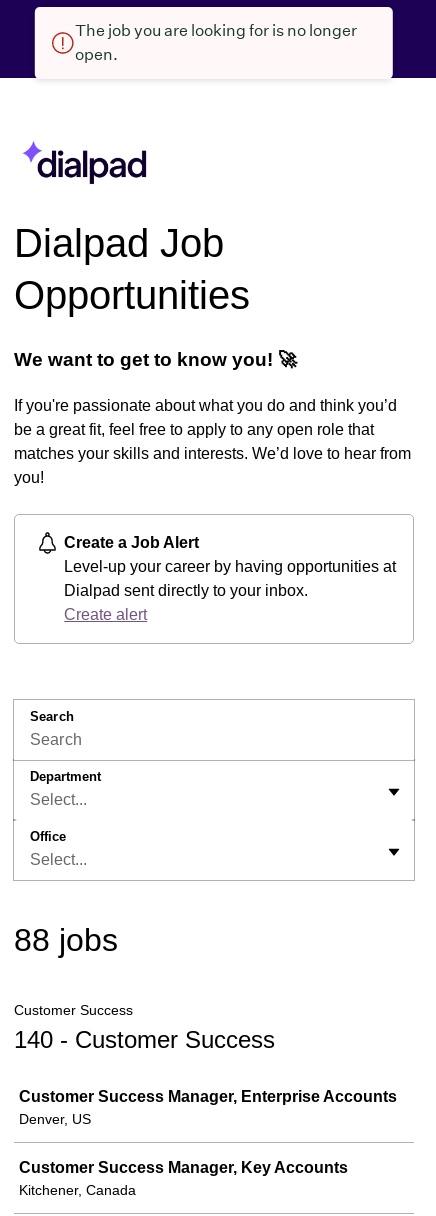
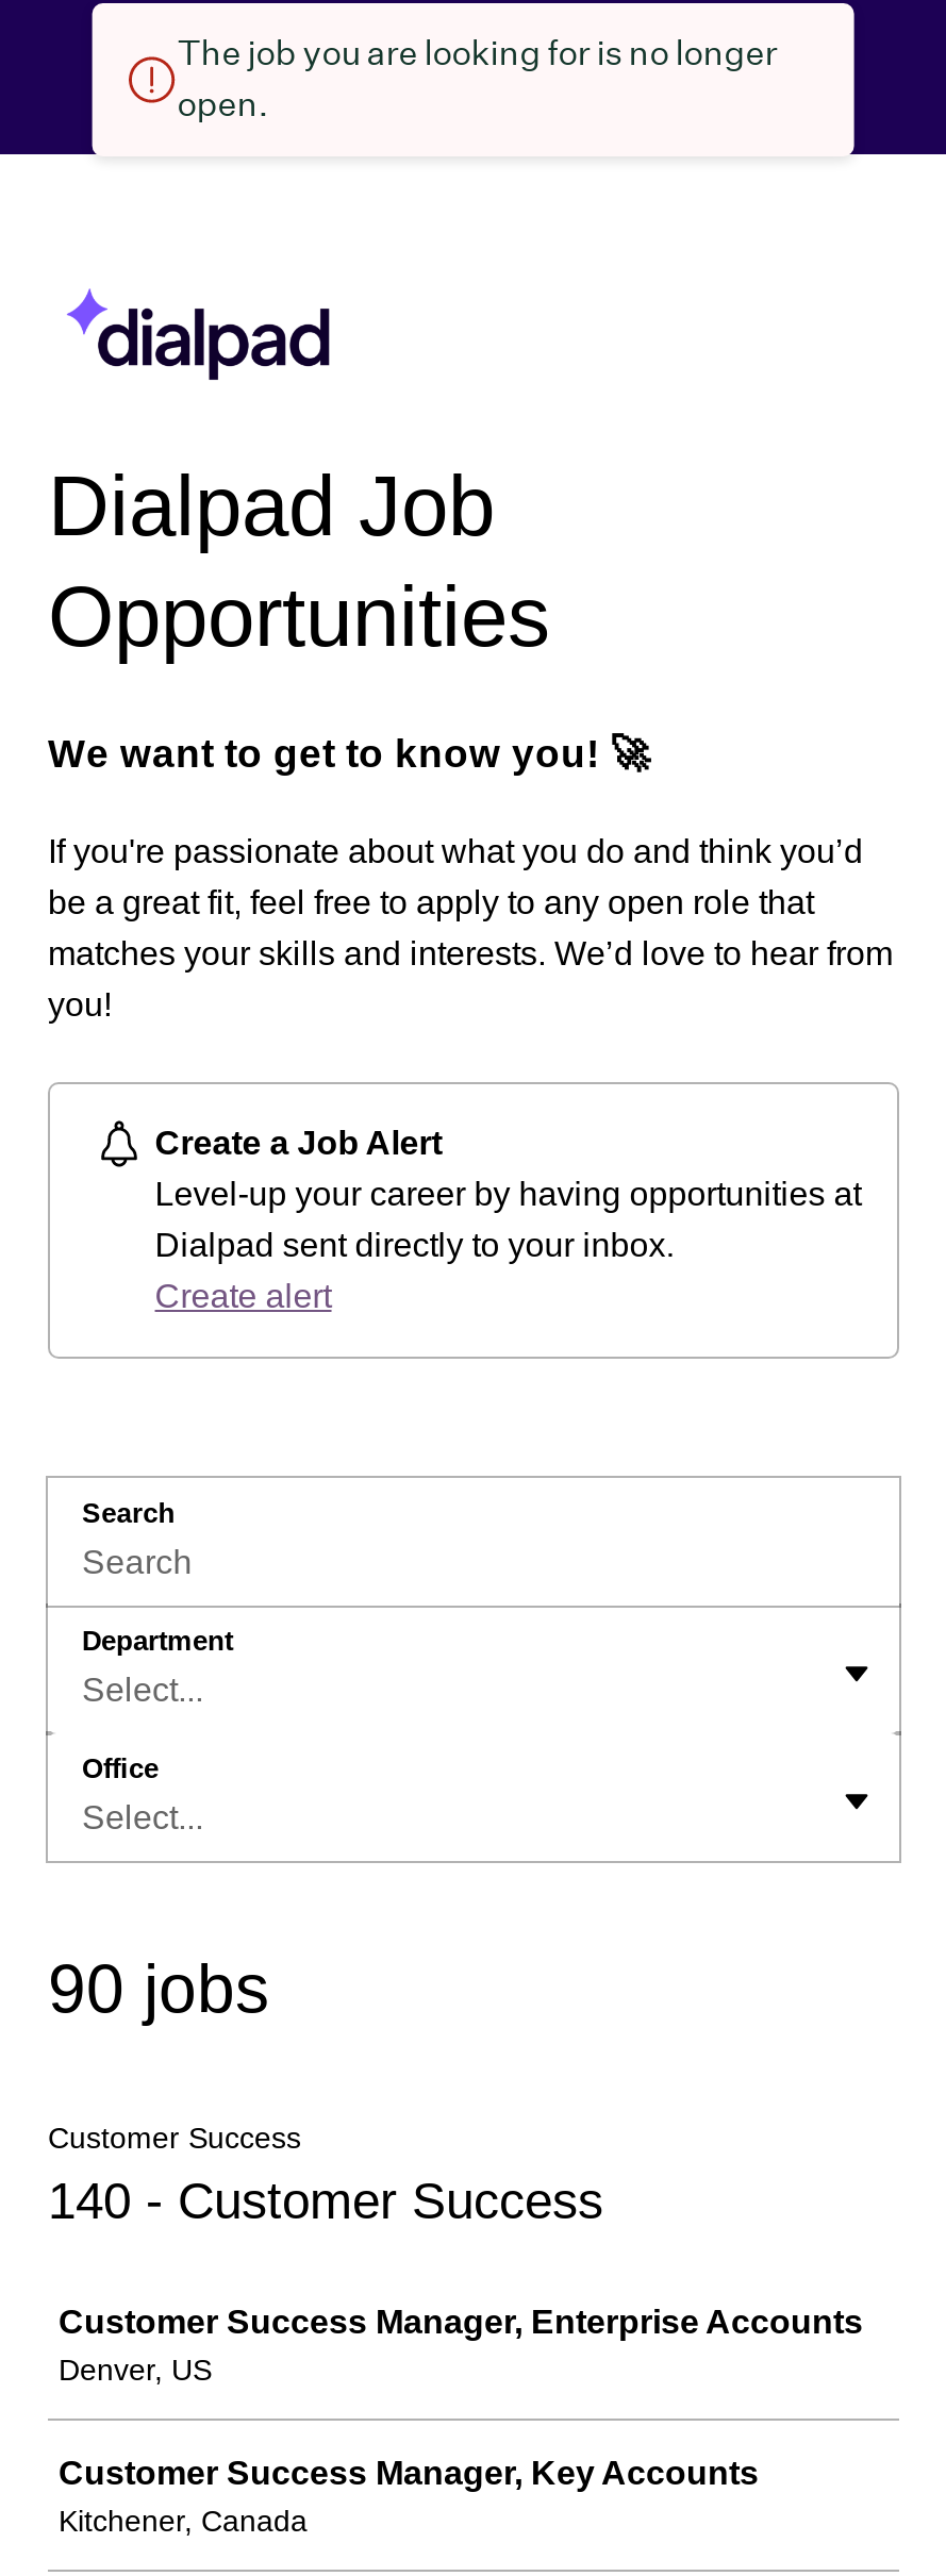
- 88 jobs
+ 90 jobs
